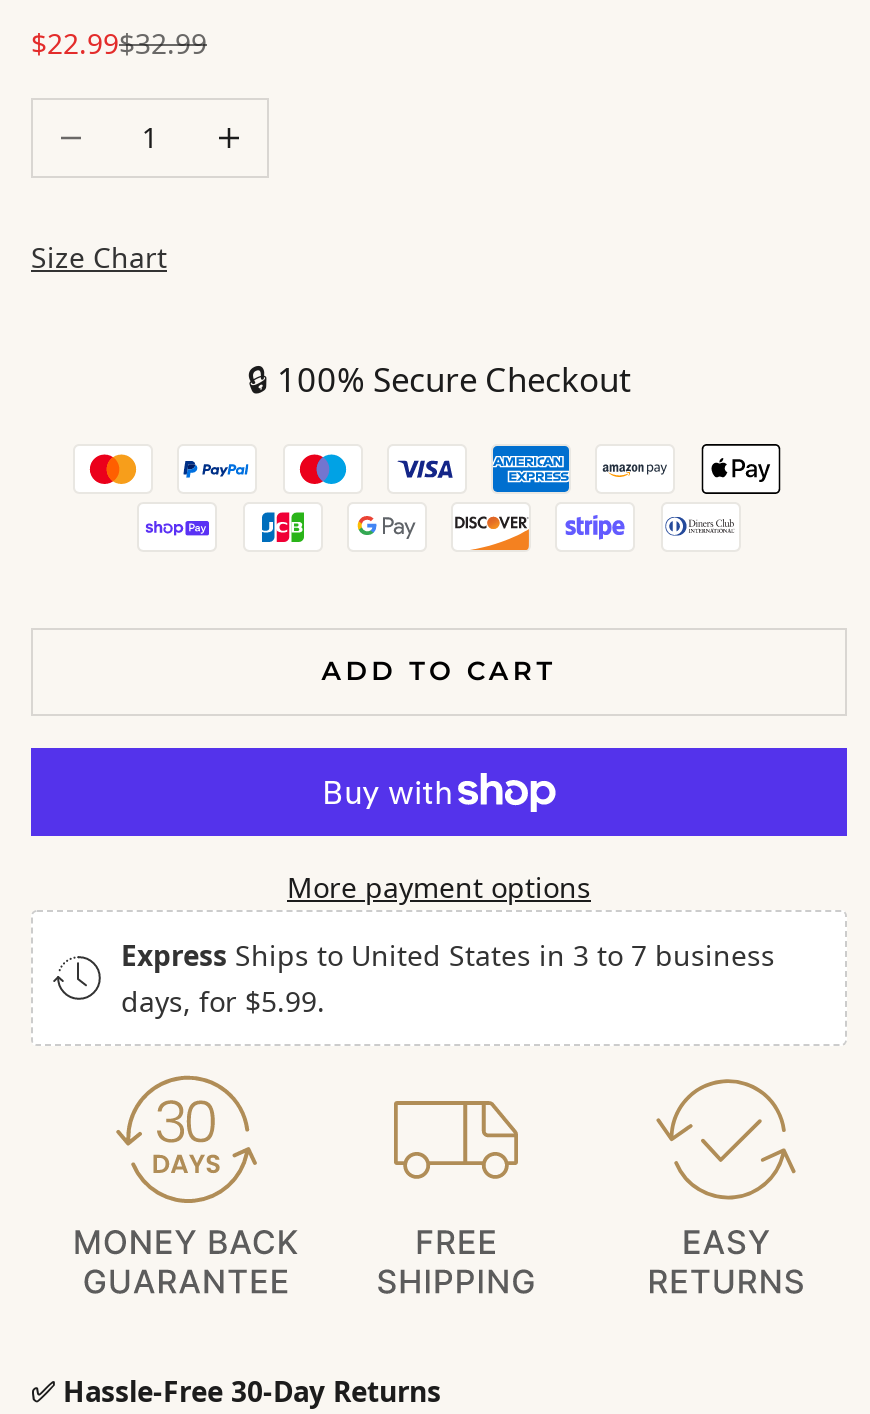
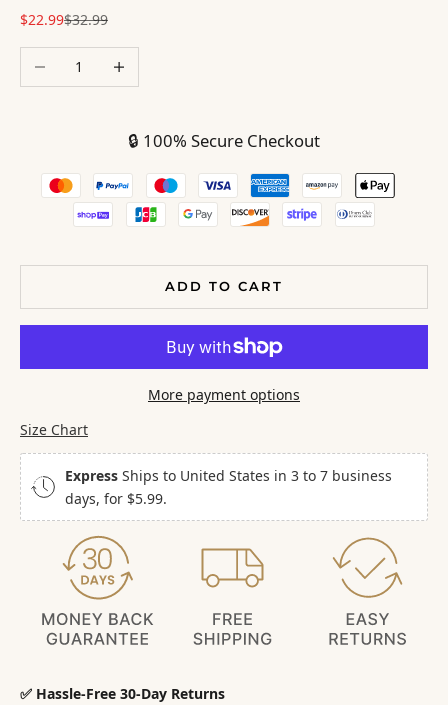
moved down: Size Chart

moved up: ADD TO CART | More payment options
